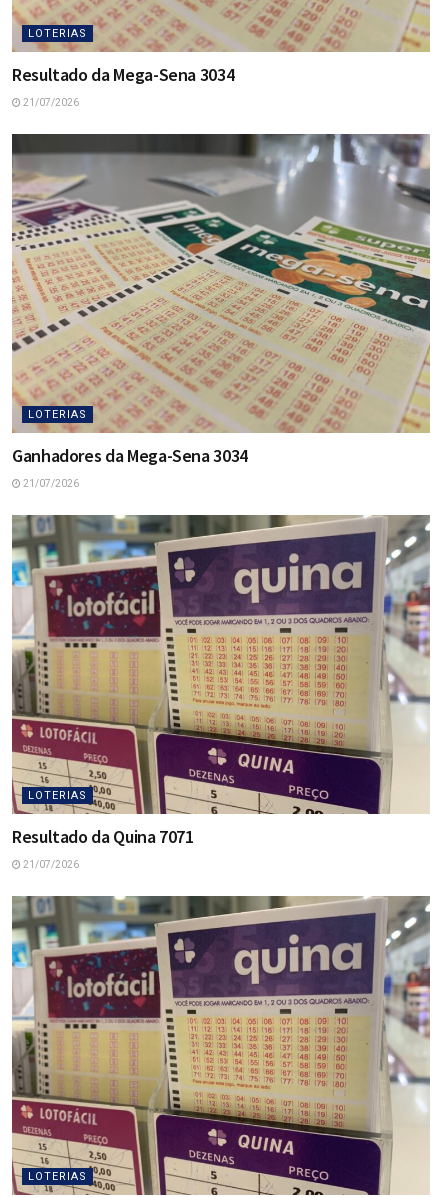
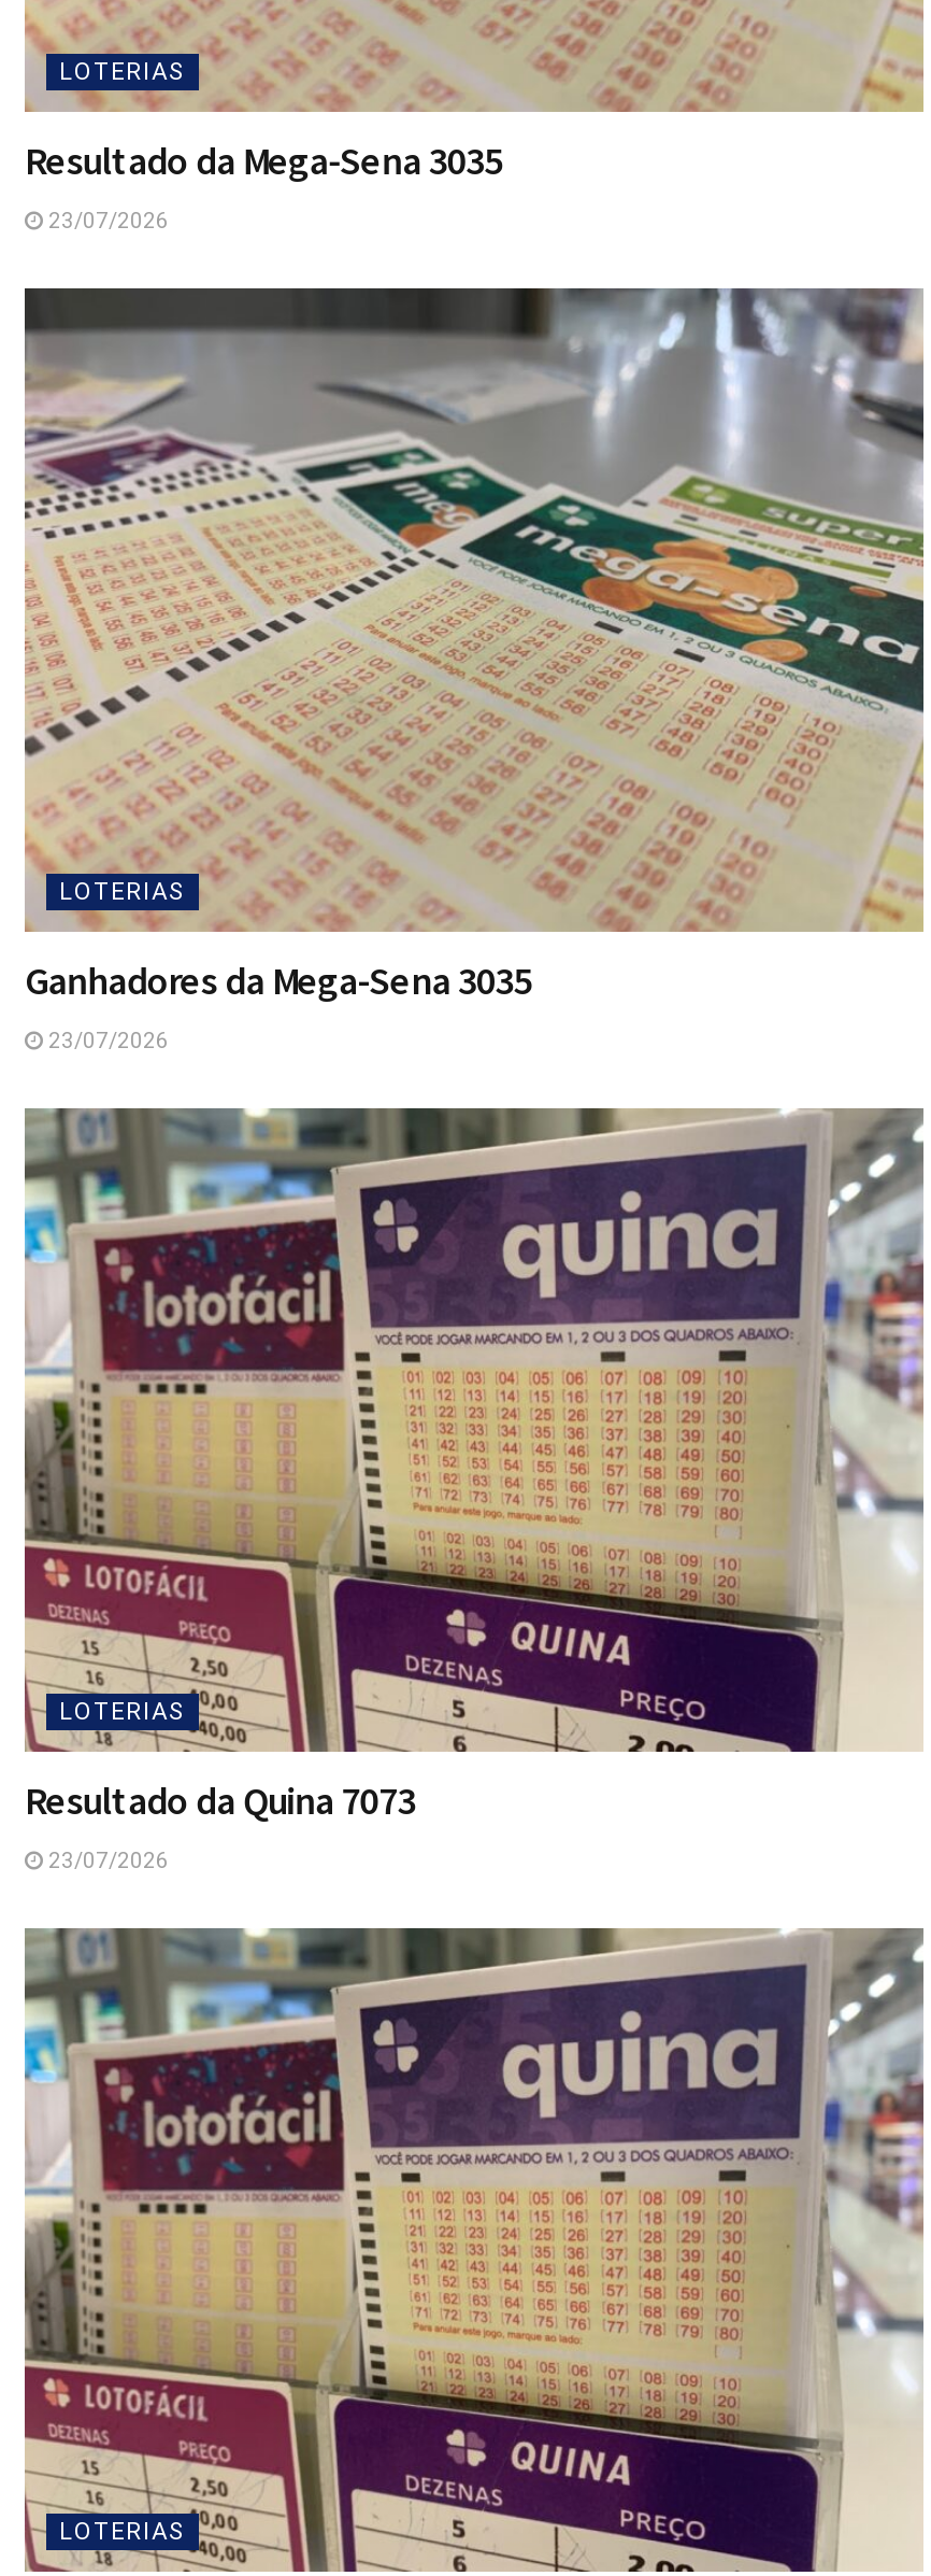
- Resultado da Mega-Sena 3034
+ Resultado da Mega-Sena 3035

- 21/07/2026
+ 23/07/2026

- Ganhadores da Mega-Sena 3034
+ Ganhadores da Mega-Sena 3035

- 21/07/2026
+ 23/07/2026

- Resultado da Quina 7071
+ Resultado da Quina 7073

- 21/07/2026
+ 23/07/2026
